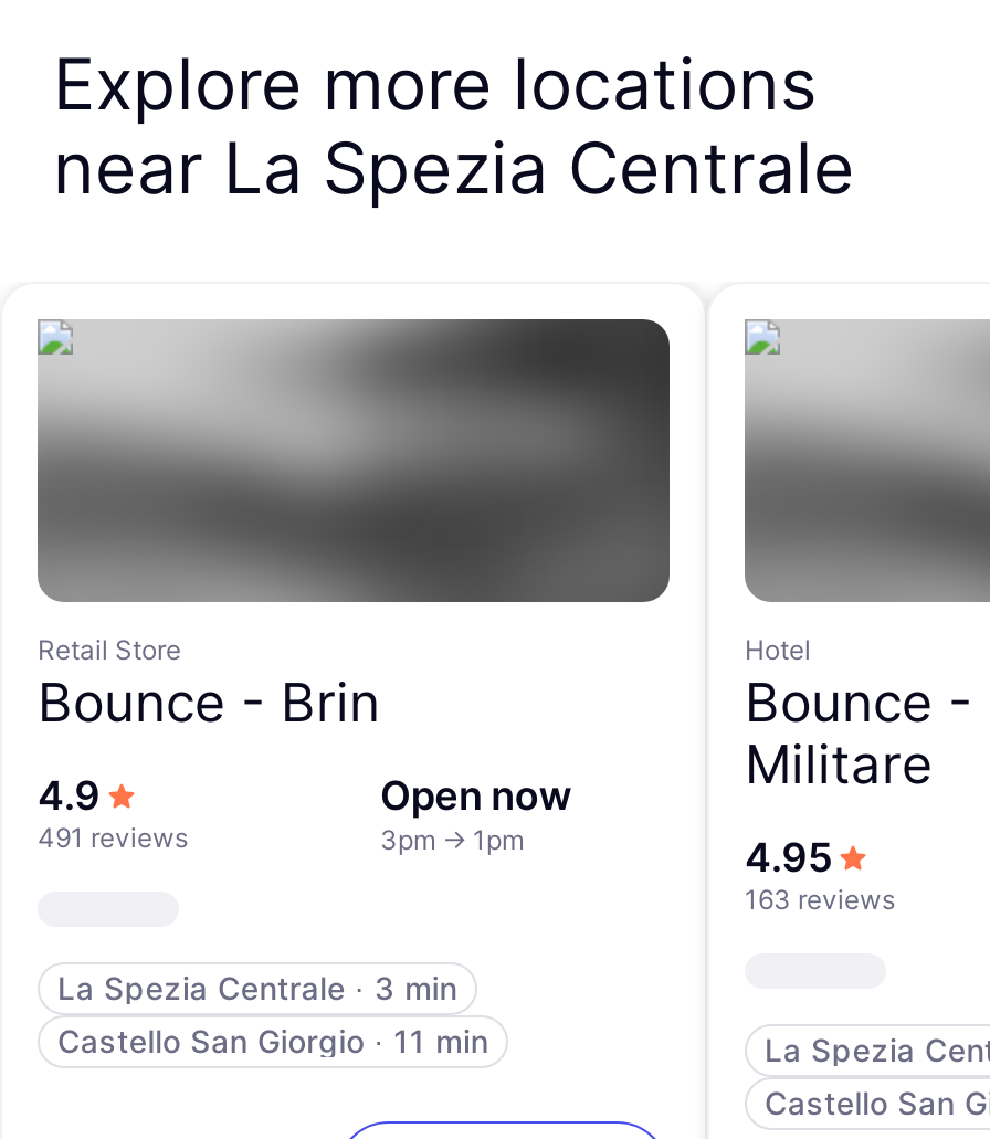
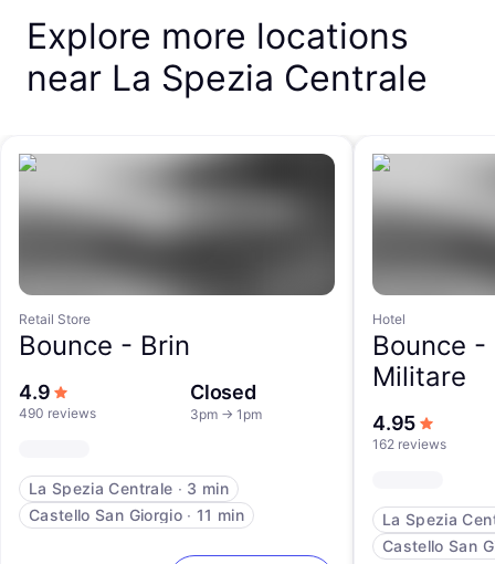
- Open now
+ Closed

- 491 reviews
+ 490 reviews

- 163 reviews
+ 162 reviews
